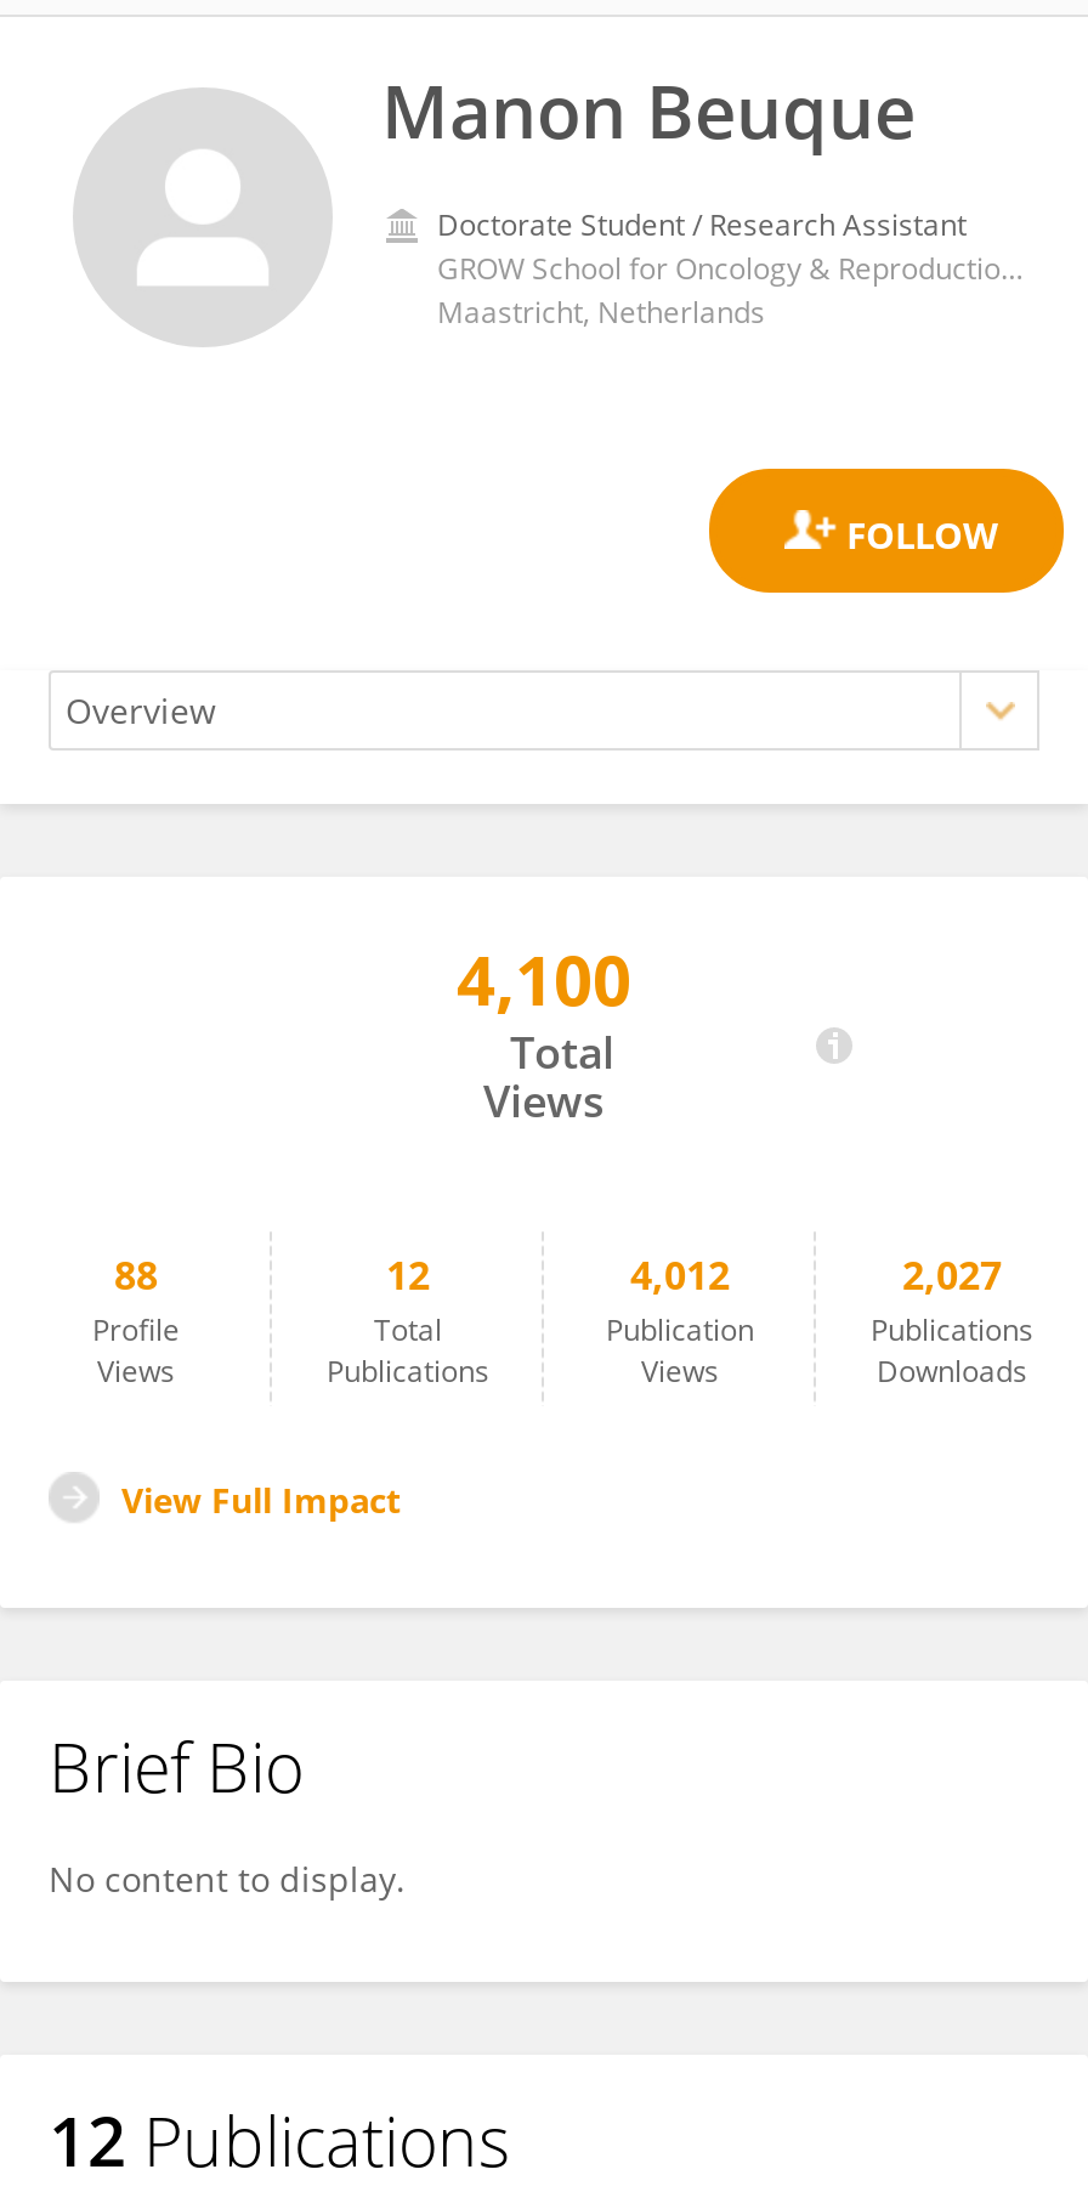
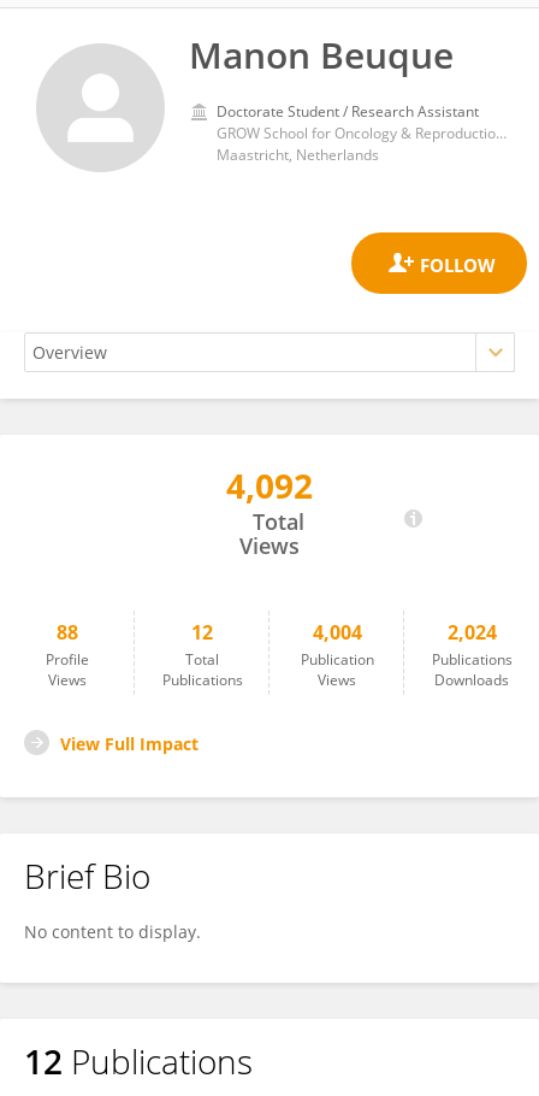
- 4,100
+ 4,092

- 4,012
+ 4,004

- 2,027
+ 2,024
